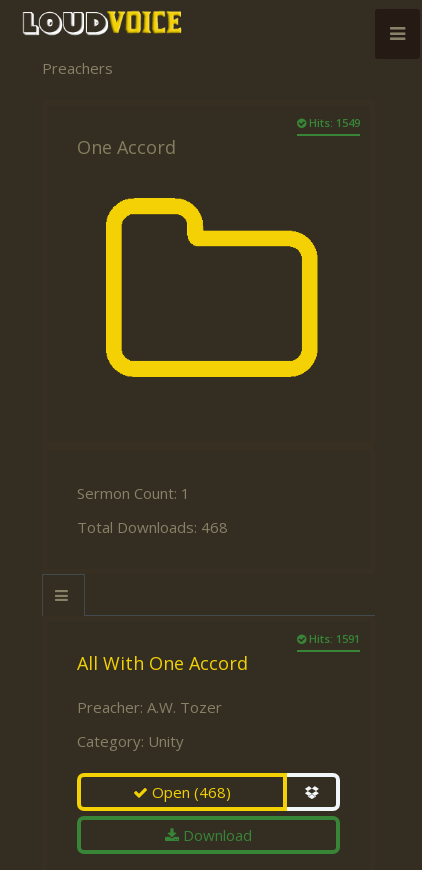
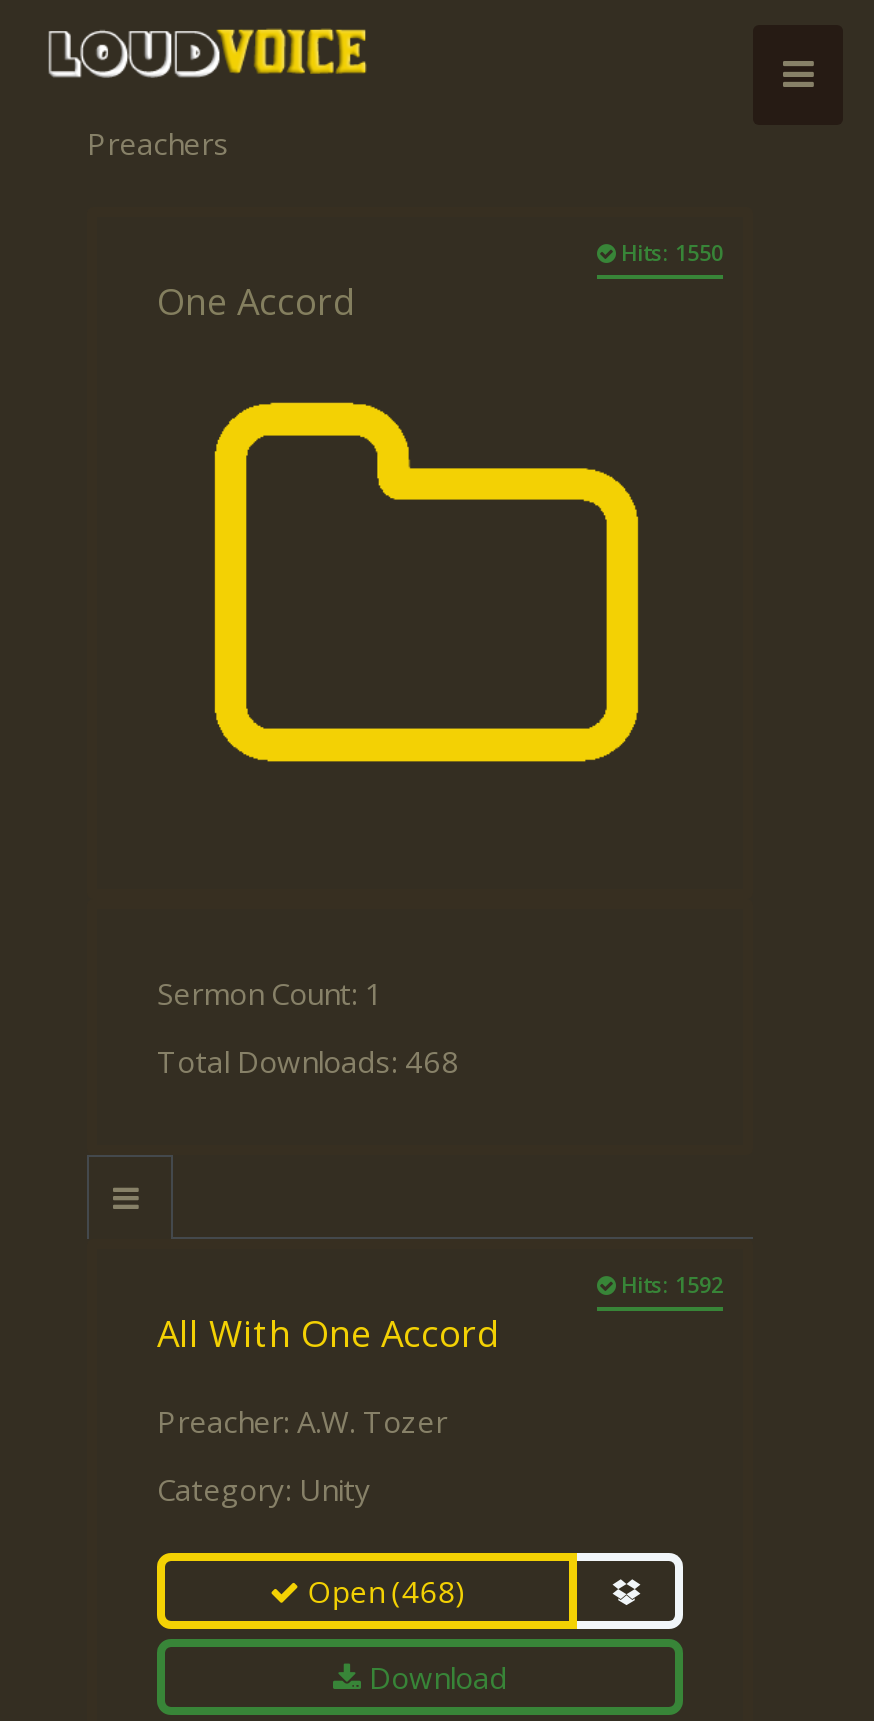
- Hits: 1549
+ Hits: 1550

- Hits: 1591
+ Hits: 1592
